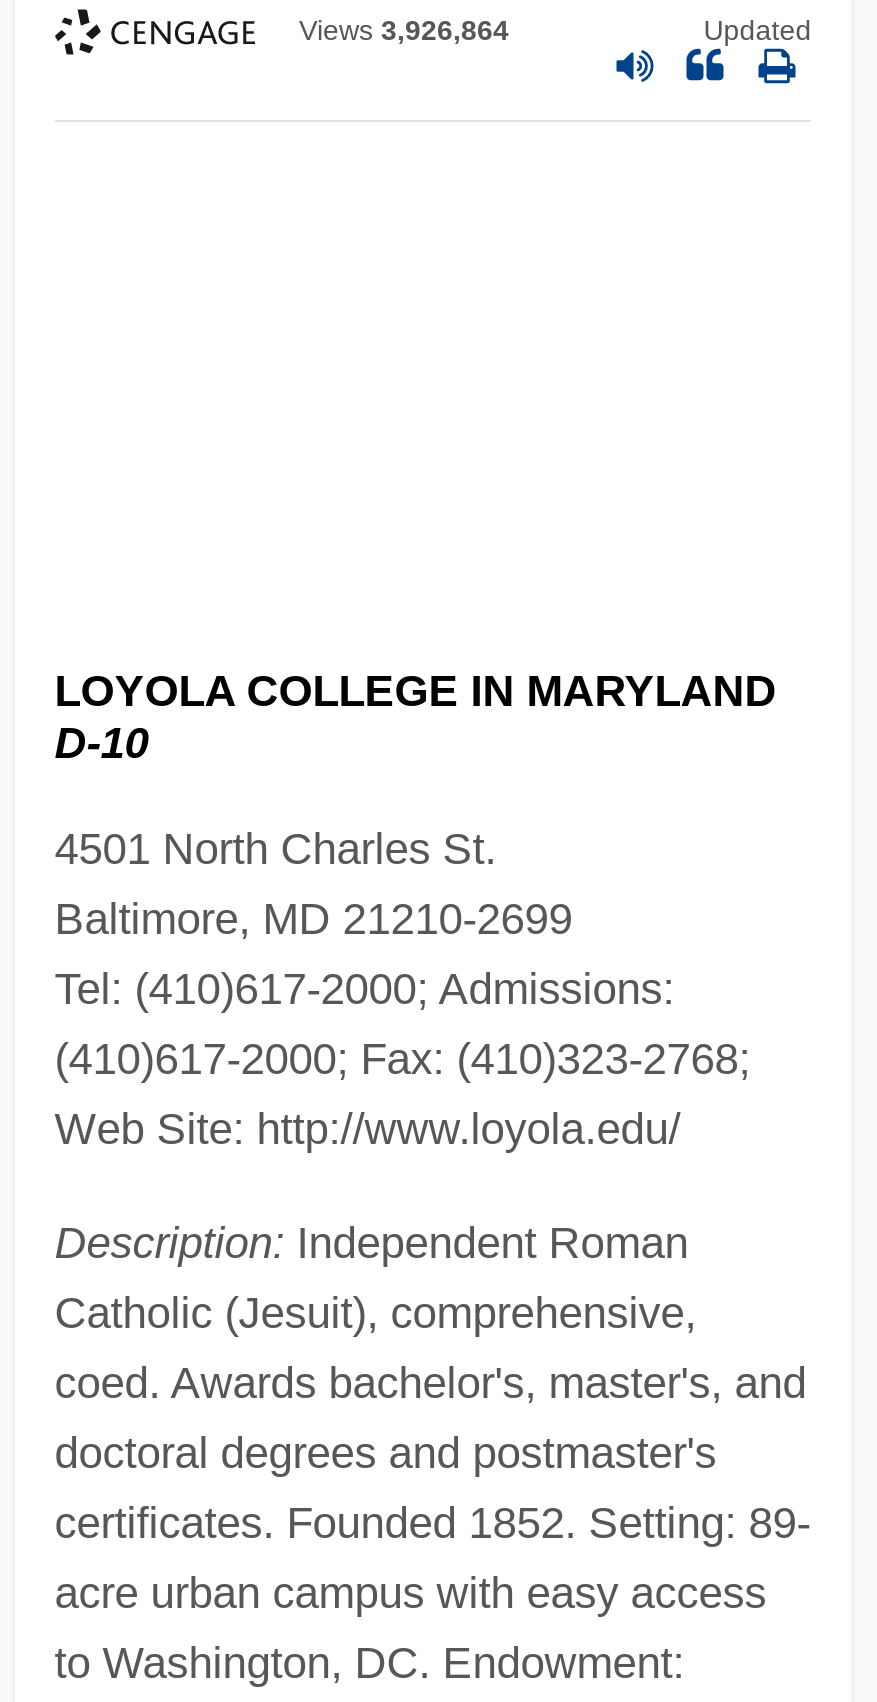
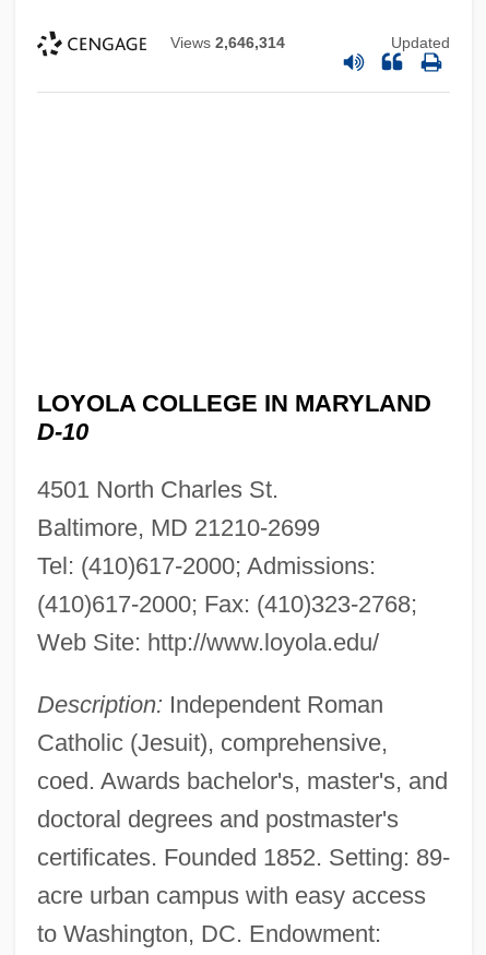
- Views 3,926,864
+ Views 2,646,314
